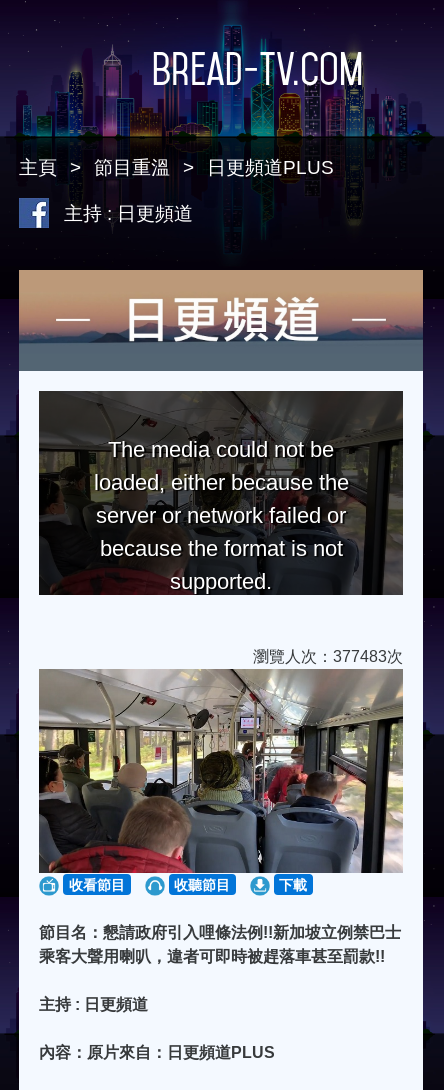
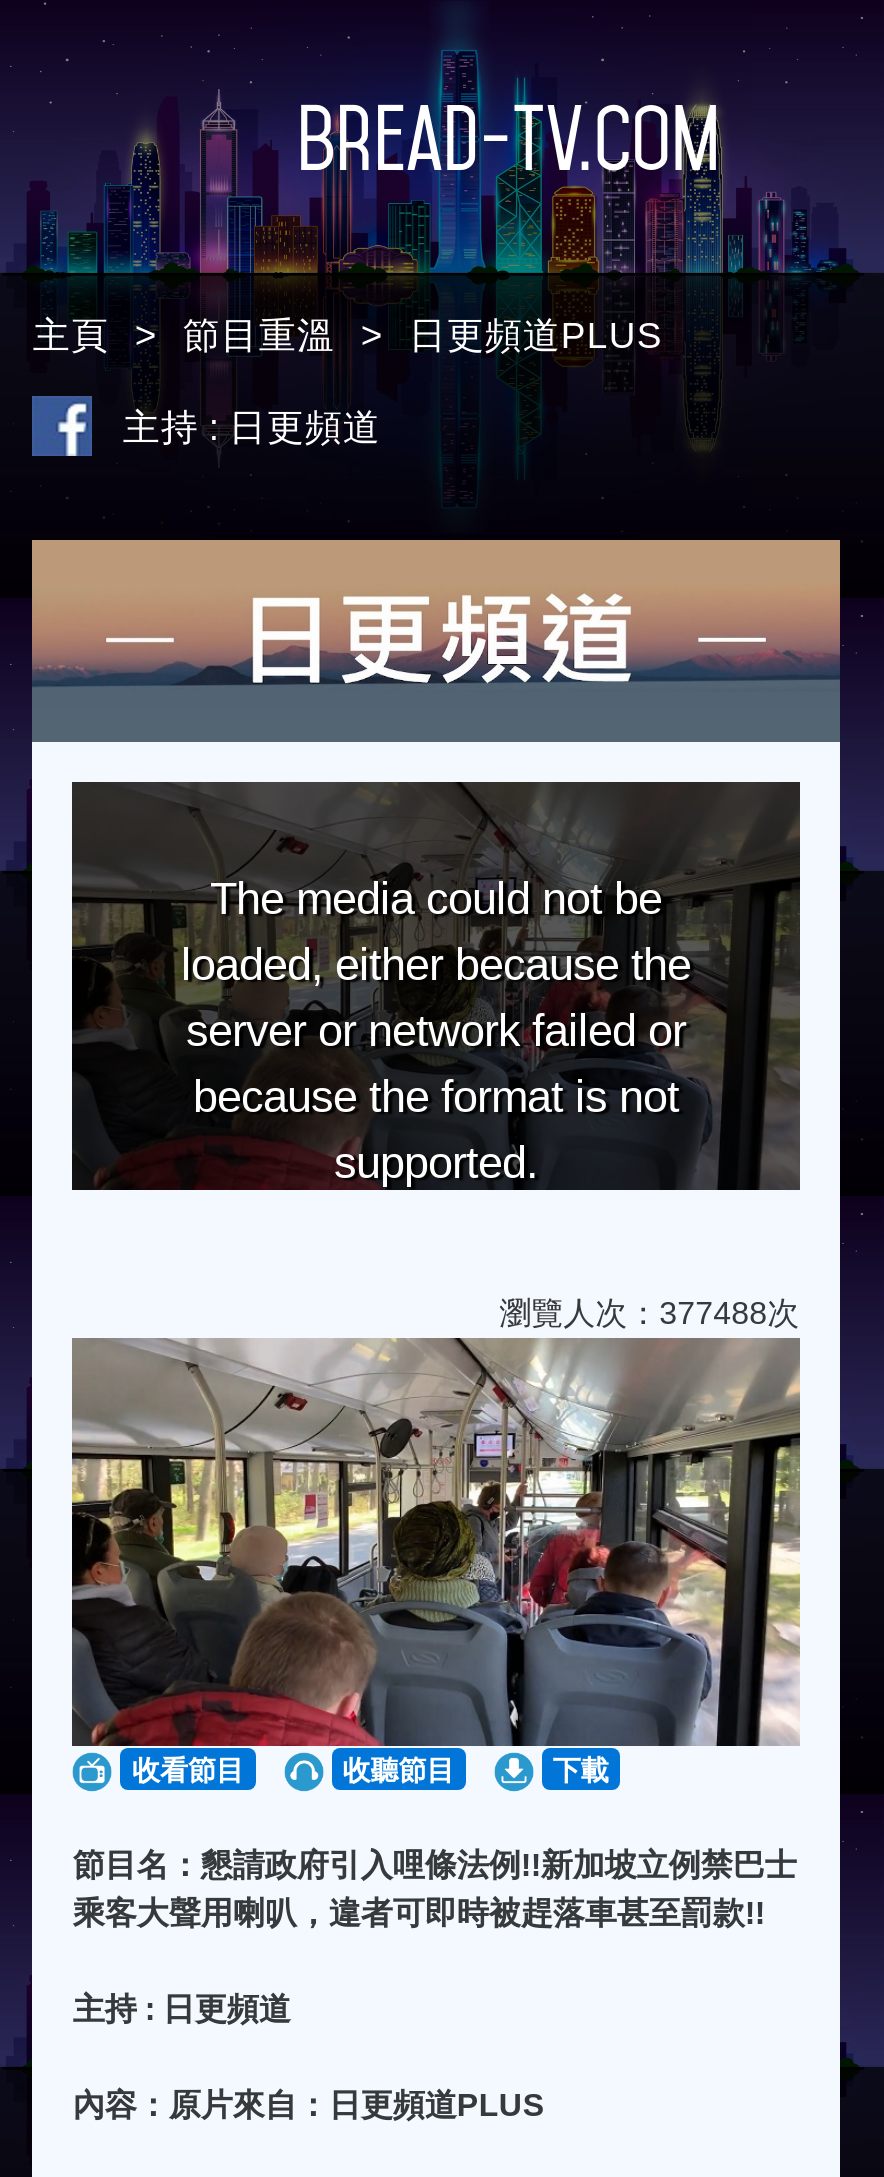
- 瀏覽人次：377483次
+ 瀏覽人次：377488次
